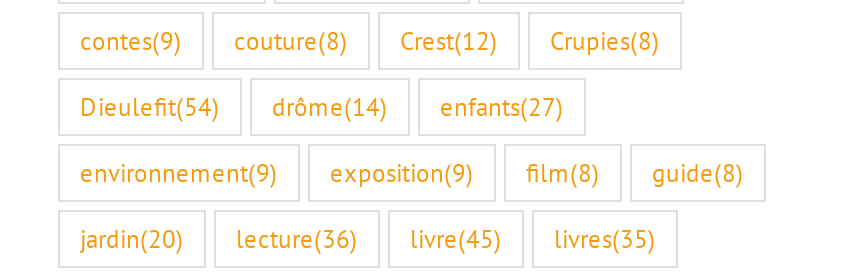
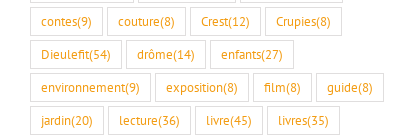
- environnement(9) exposition(9) film(8) guide(8)
+ environnement(9) exposition(8) film(8) guide(8)
